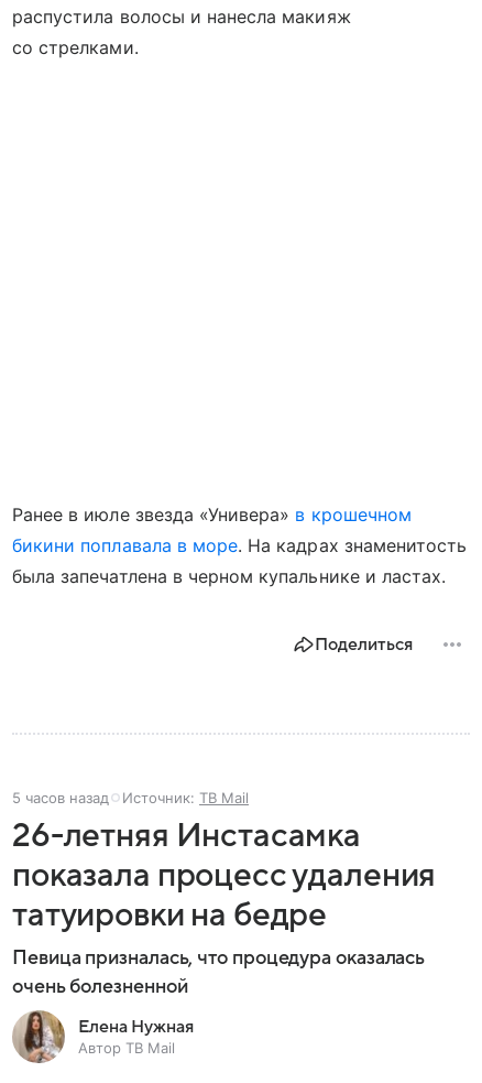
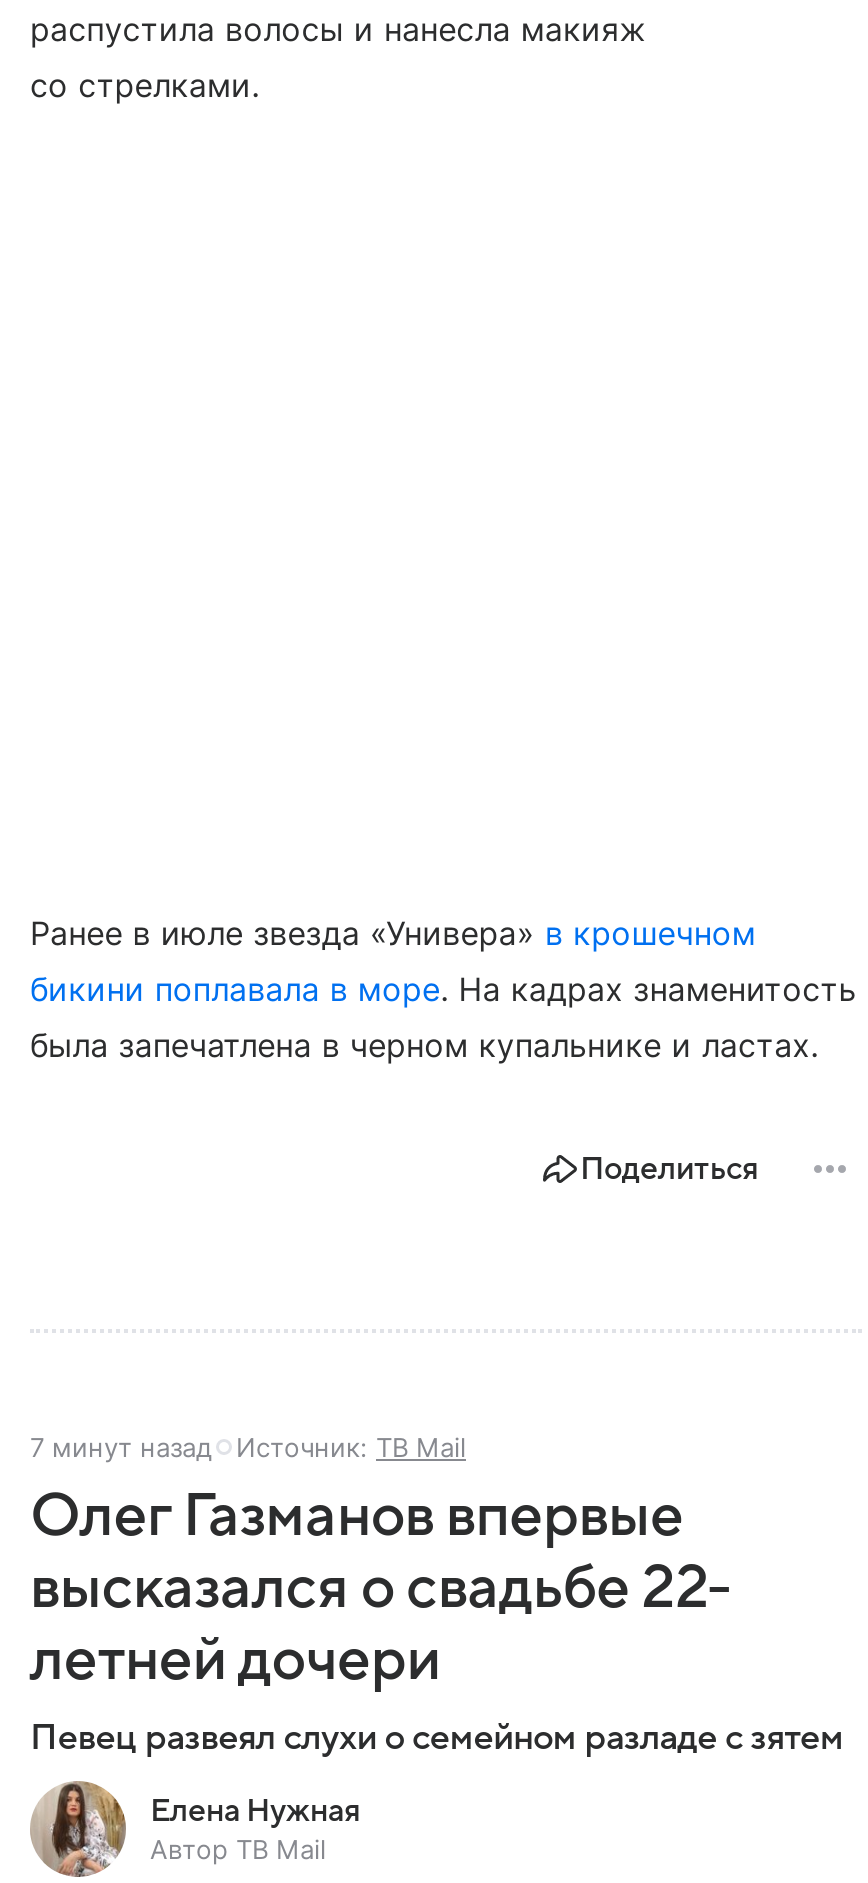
- 5 часов назад Источник: ТВ Mail
+ 7 минут назад Источник: ТВ Mail

- 26-летняя Инстасамка
- показала процесс удаления
- татуировки на бедре
- Певица призналась, что процедура оказалась
- очень болезненной
+ Олег Газманов впервые
+ высказался о свадьбе 22-
+ летней дочери
+ Певец развеял слухи о семейном разладе с зятем
